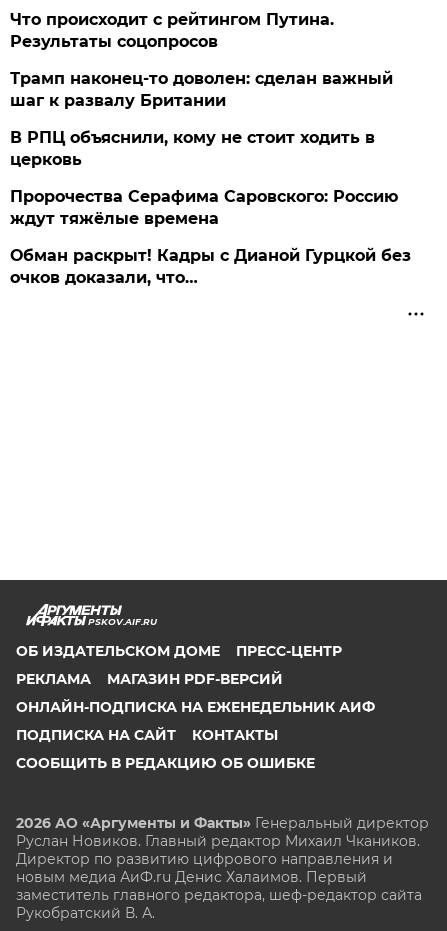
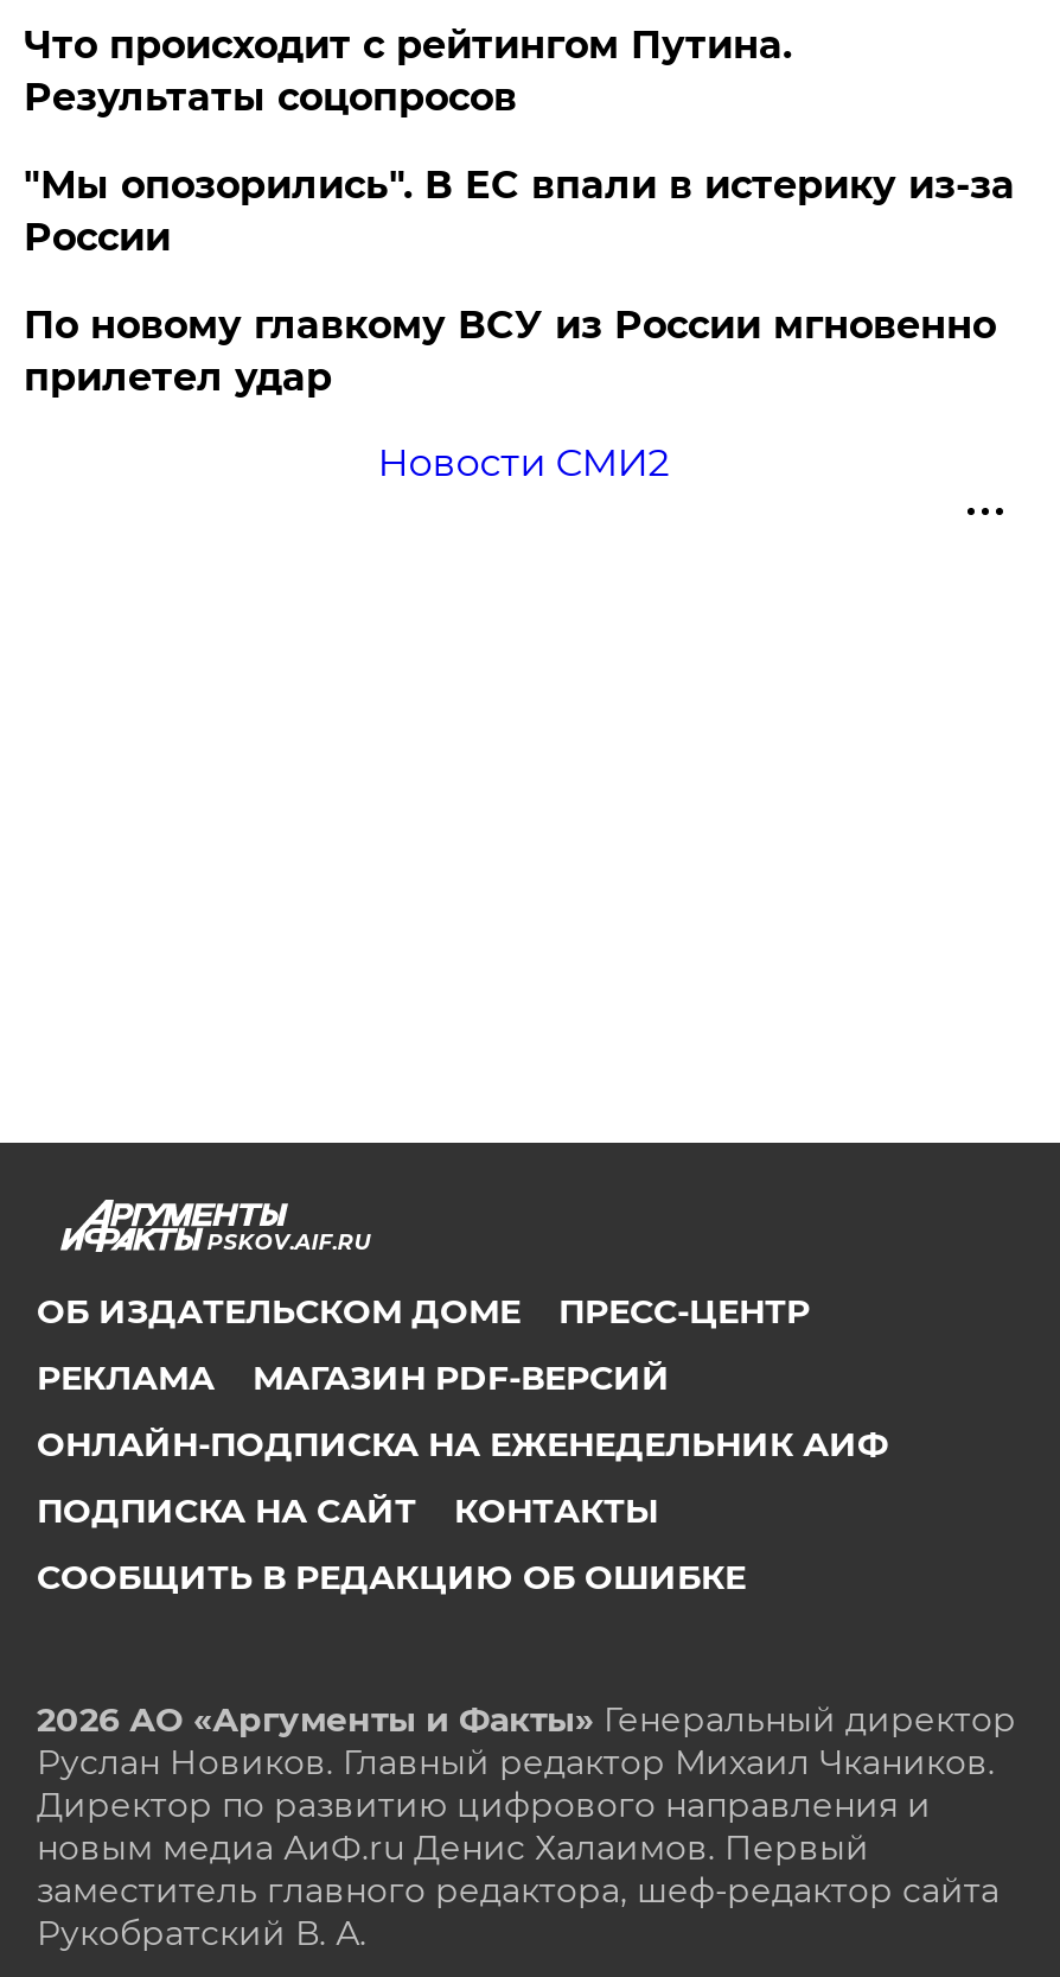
- Трамп наконец-то доволен: сделан важный
- шаг к развалу Британии
- В РПЦ объяснили, кому не стоит ходить в
- церковь
- Пророчества Серафима Саровского: Россию
- ждут тяжёлые времена
- Обман раскрыт! Кадры с Дианой Гурцкой без
- очков доказали, что…
+ "Мы опозорились". В ЕС впали в истерику из-за
+ России
+ По новому главкому ВСУ из России мгновенно
+ прилетел удар
+ Новости СМИ2
